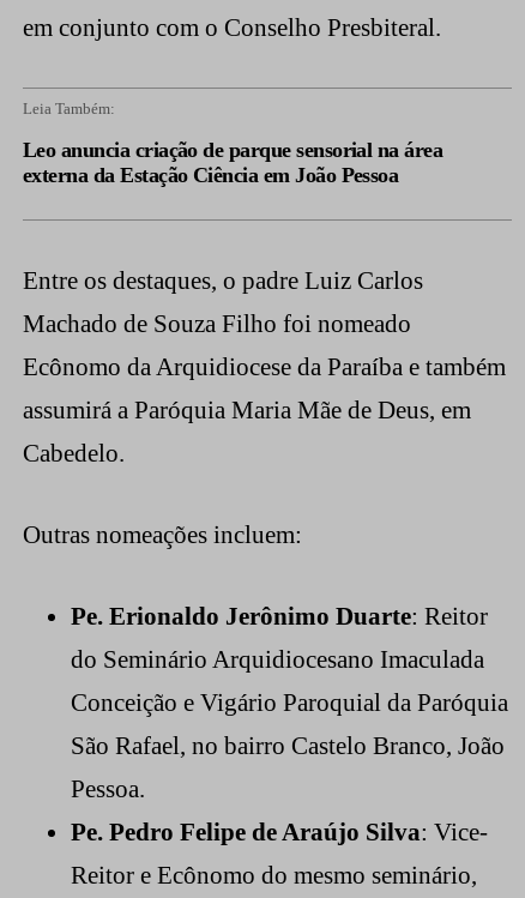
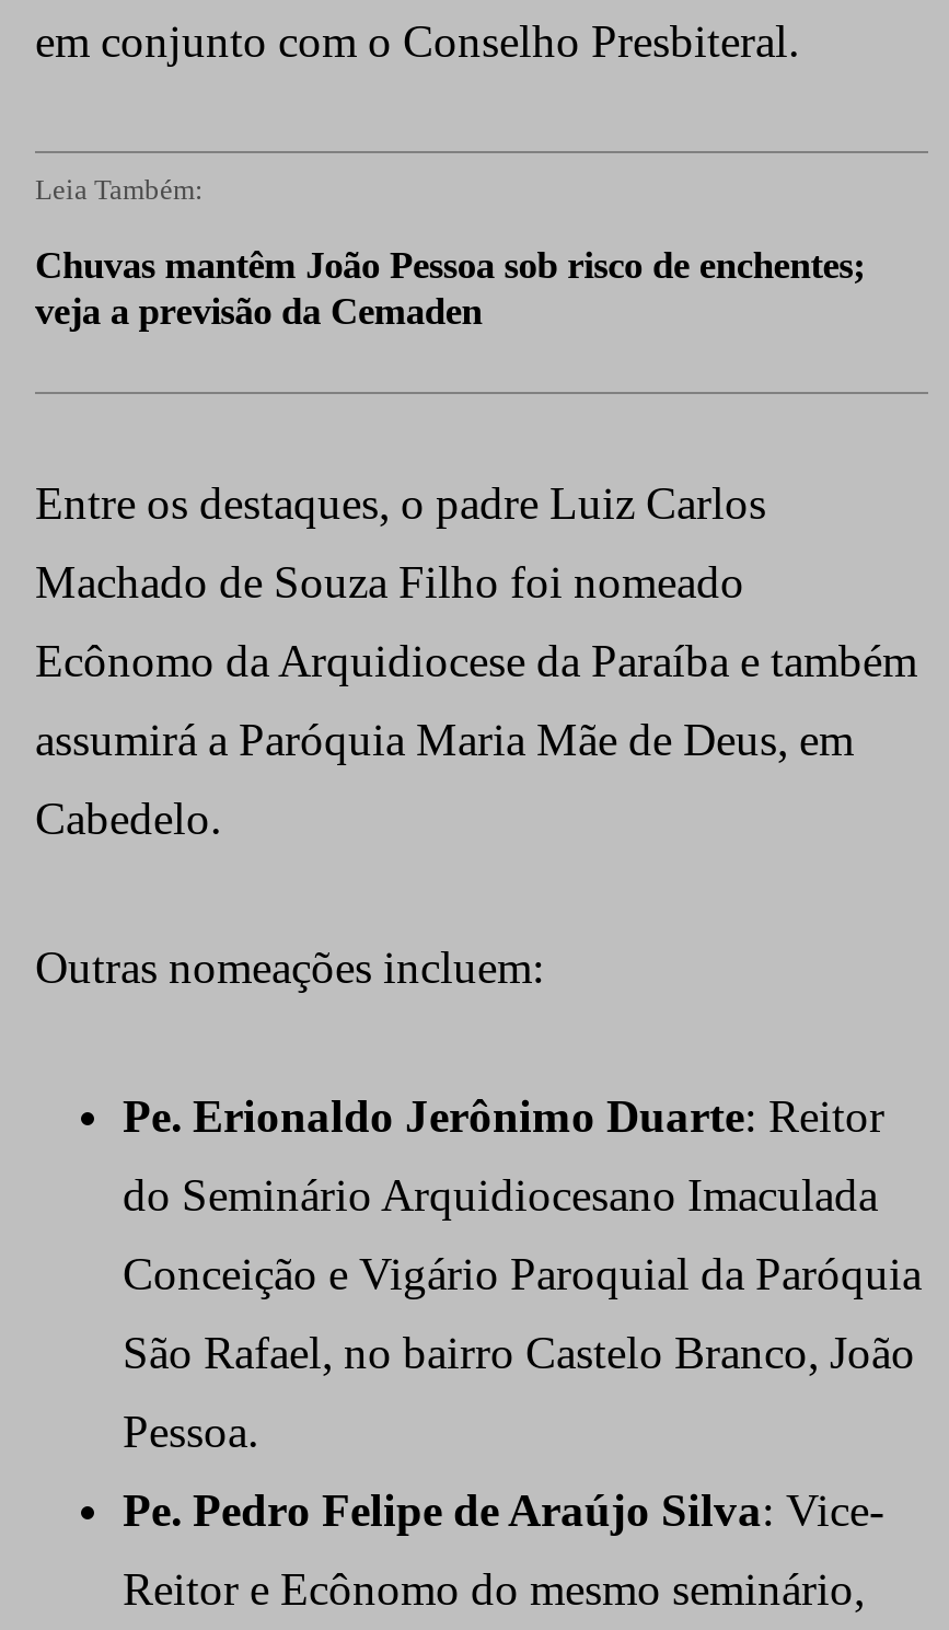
- Leo anuncia criação de parque sensorial na área
- externa da Estação Ciência em João Pessoa
+ Chuvas mantêm João Pessoa sob risco de enchentes;
+ veja a previsão da Cemaden
